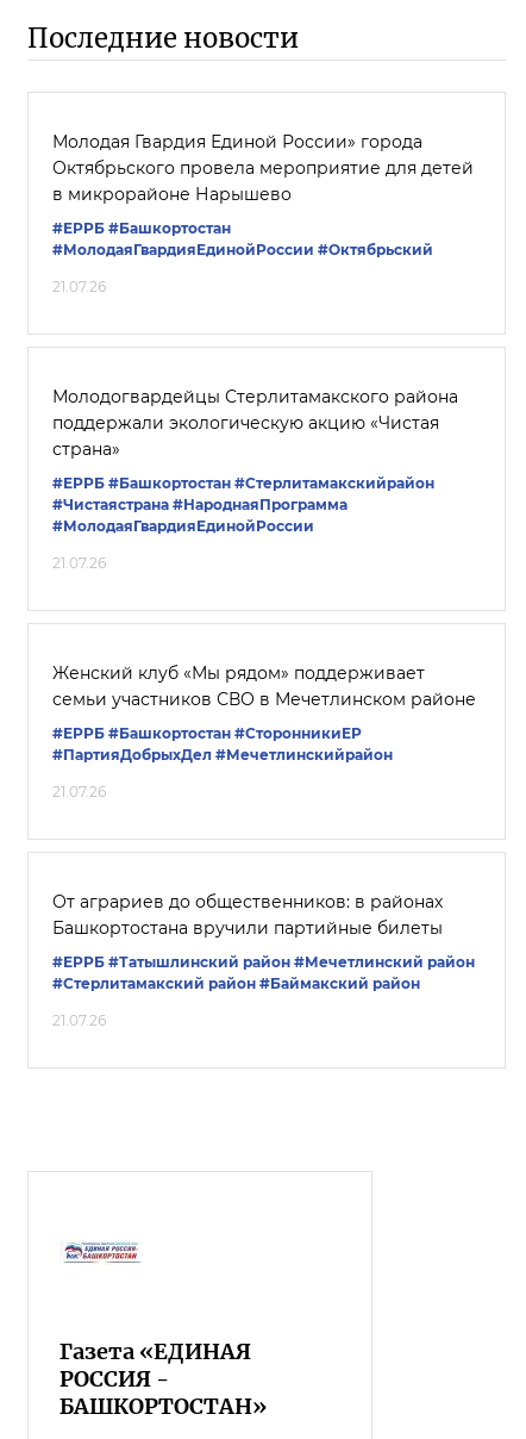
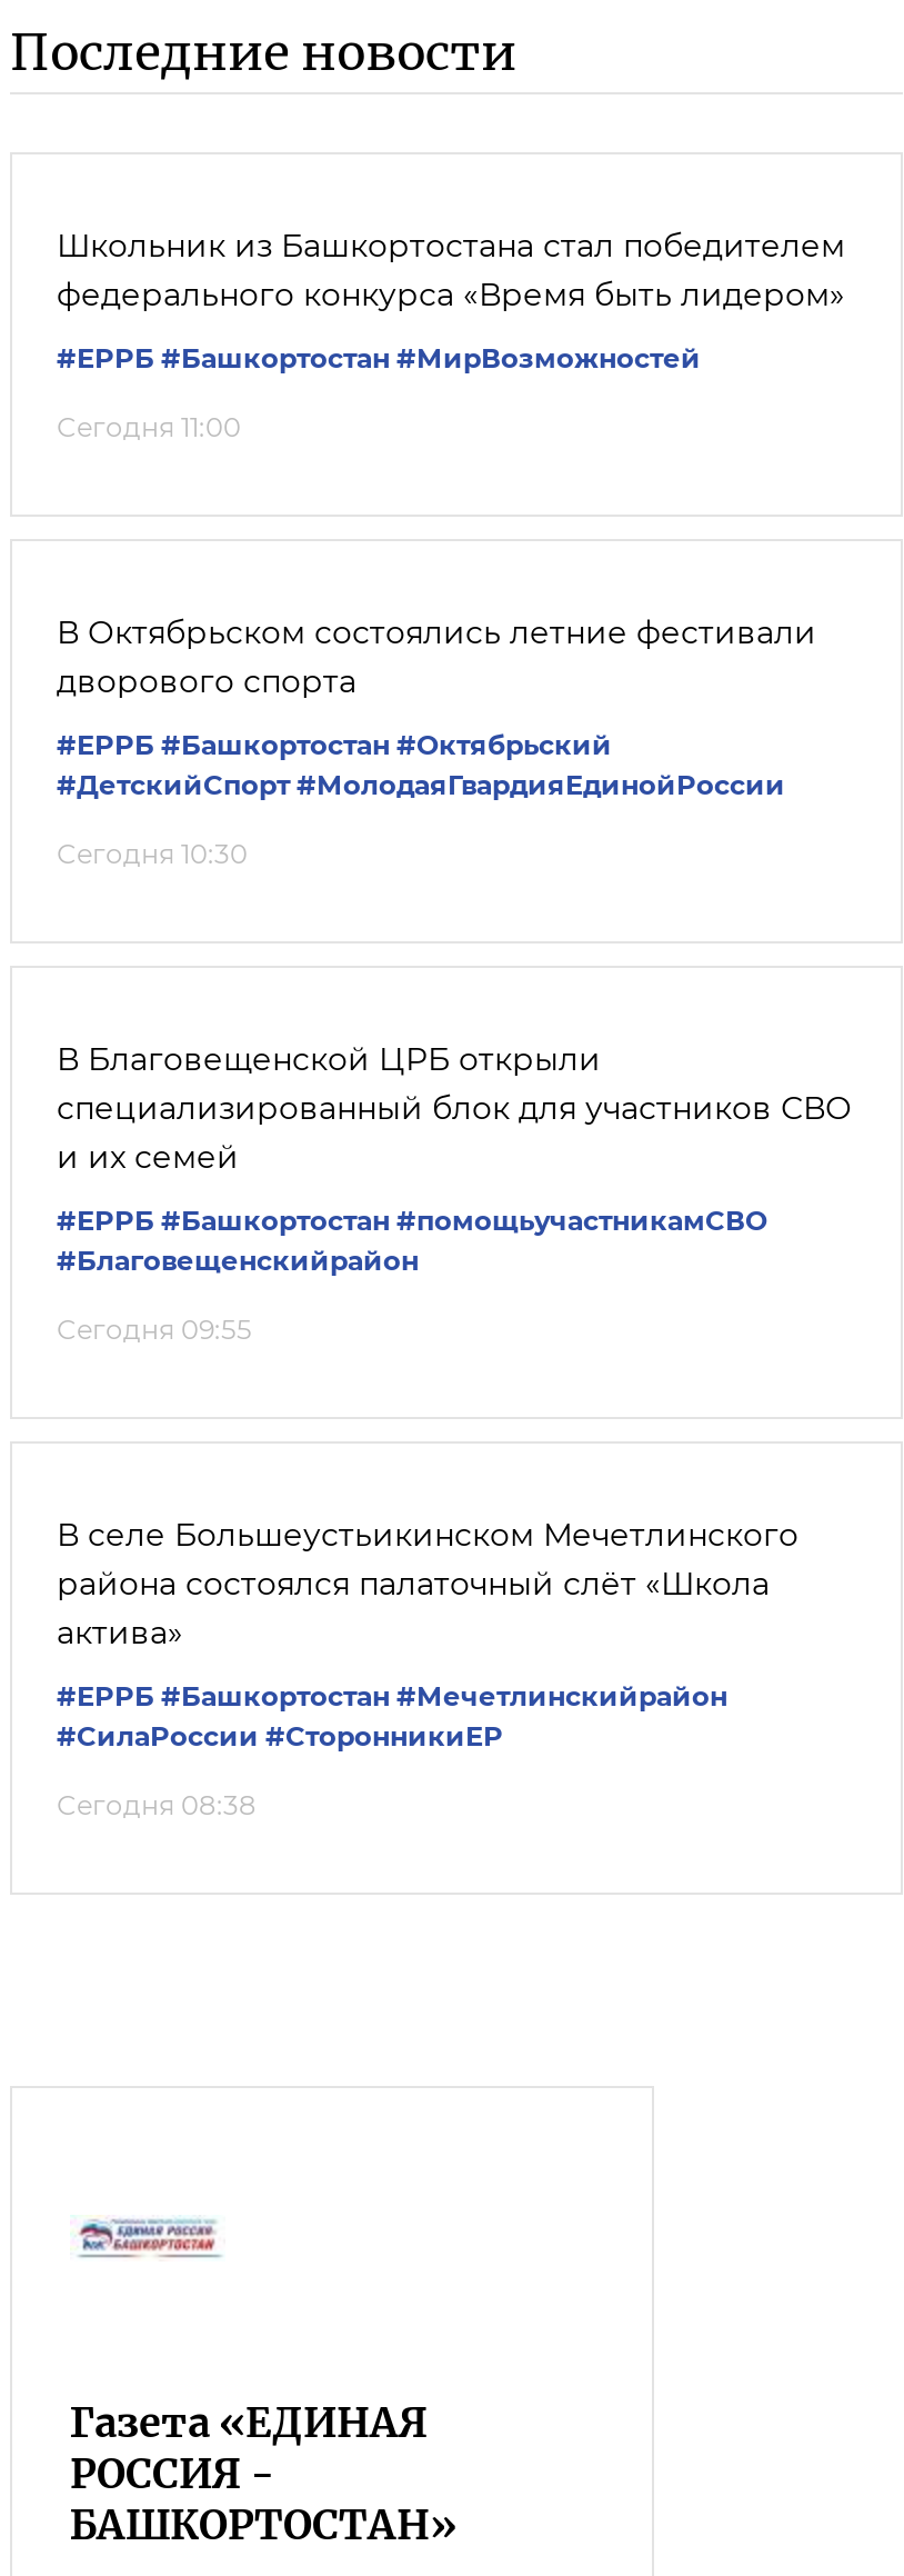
- Молодая Гвардия Единой России» города
- Октябрьского провела мероприятие для детей
- в микрорайоне Нарышево
+ Школьник из Башкортостана стал победителем
+ федерального конкурса «Время быть лидером»

- #ЕРРБ #Башкортостан
- #МолодаяГвардияЕдинойРоссии #Октябрьский
+ #ЕРРБ #Башкортостан #МирВозможностей

- 21.07.26
+ Сегодня 11:00

- Молодогвардейцы Стерлитамакского района
- поддержали экологическую акцию «Чистая
- страна»
+ В Октябрьском состоялись летние фестивали
+ дворового спорта

- #ЕРРБ #Башкортостан #Стерлитамакскийрайон
- #Чистаястрана #НароднаяПрограмма
- #МолодаяГвардияЕдинойРоссии
+ #ЕРРБ #Башкортостан #Октябрьский
+ #ДетскийСпорт #МолодаяГвардияЕдинойРоссии

- 21.07.26
+ Сегодня 10:30

- Женский клуб «Мы рядом» поддерживает
- семьи участников СВО в Мечетлинском районе
+ В Благовещенской ЦРБ открыли
+ специализированный блок для участников СВО
+ и их семей

- #ЕРРБ #Башкортостан #СторонникиЕР
- #ПартияДобрыхДел #Мечетлинскийрайон
+ #ЕРРБ #Башкортостан #помощьучастникамСВО
+ #Благовещенскийрайон

- 21.07.26
+ Сегодня 09:55

- От аграриев до общественников: в районах
- Башкортостана вручили партийные билеты
+ В селе Большеустьикинском Мечетлинского
+ района состоялся палаточный слёт «Школа
+ актива»

- #ЕРРБ #Татышлинский район #Мечетлинский район
- #Стерлитамакский район #Баймакский район
+ #ЕРРБ #Башкортостан #Мечетлинскийрайон
+ #СилаРоссии #СторонникиЕР

- 21.07.26
+ Сегодня 08:38
